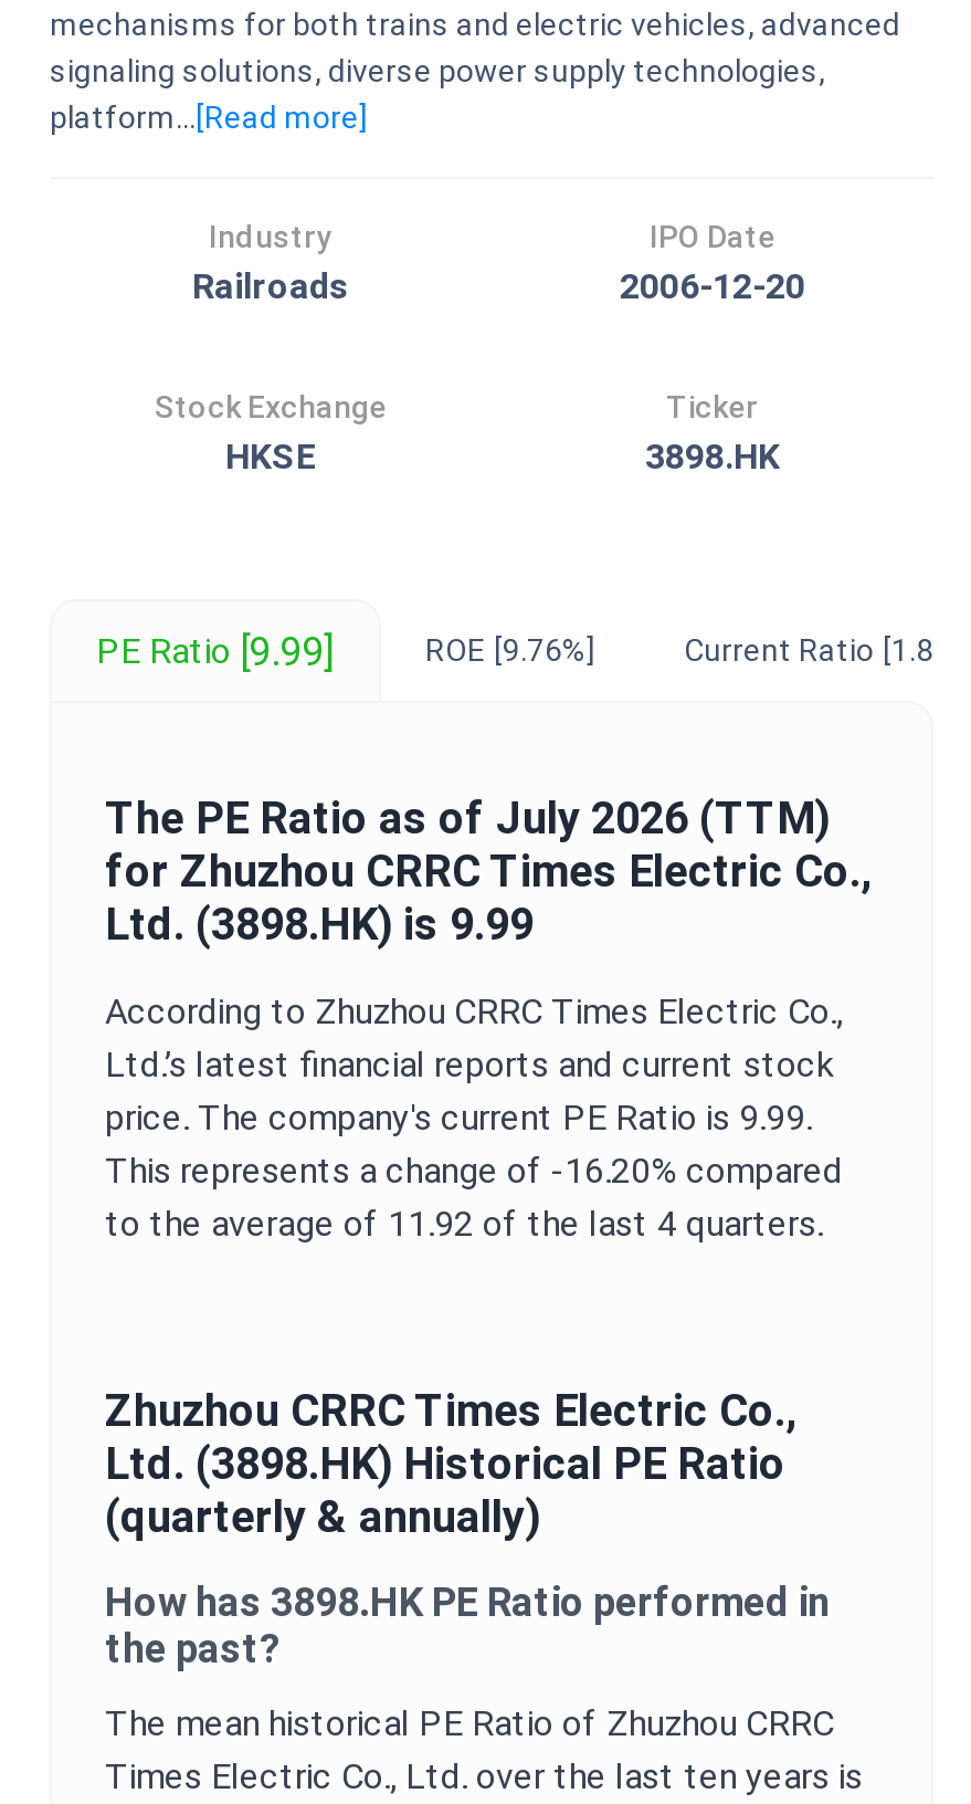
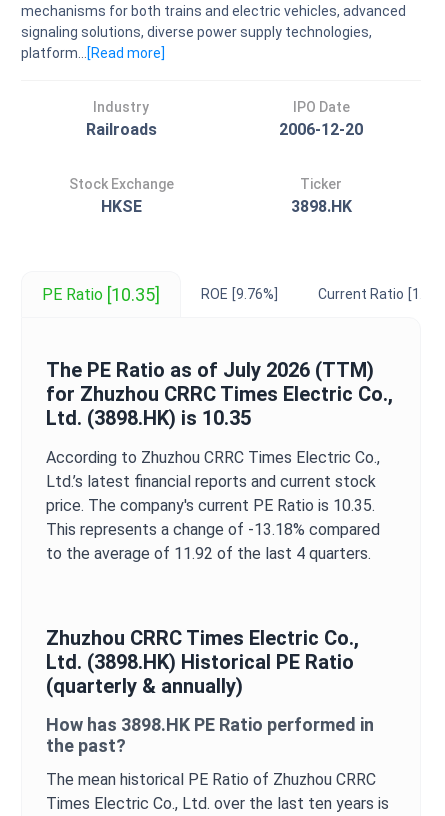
- PE Ratio [9.99]
+ PE Ratio [10.35]

- Ltd. (3898.HK) is 9.99
+ Ltd. (3898.HK) is 10.35

- price. The company's current PE Ratio is 9.99.
+ price. The company's current PE Ratio is 10.35.

- This represents a change of -16.20% compared
+ This represents a change of -13.18% compared
